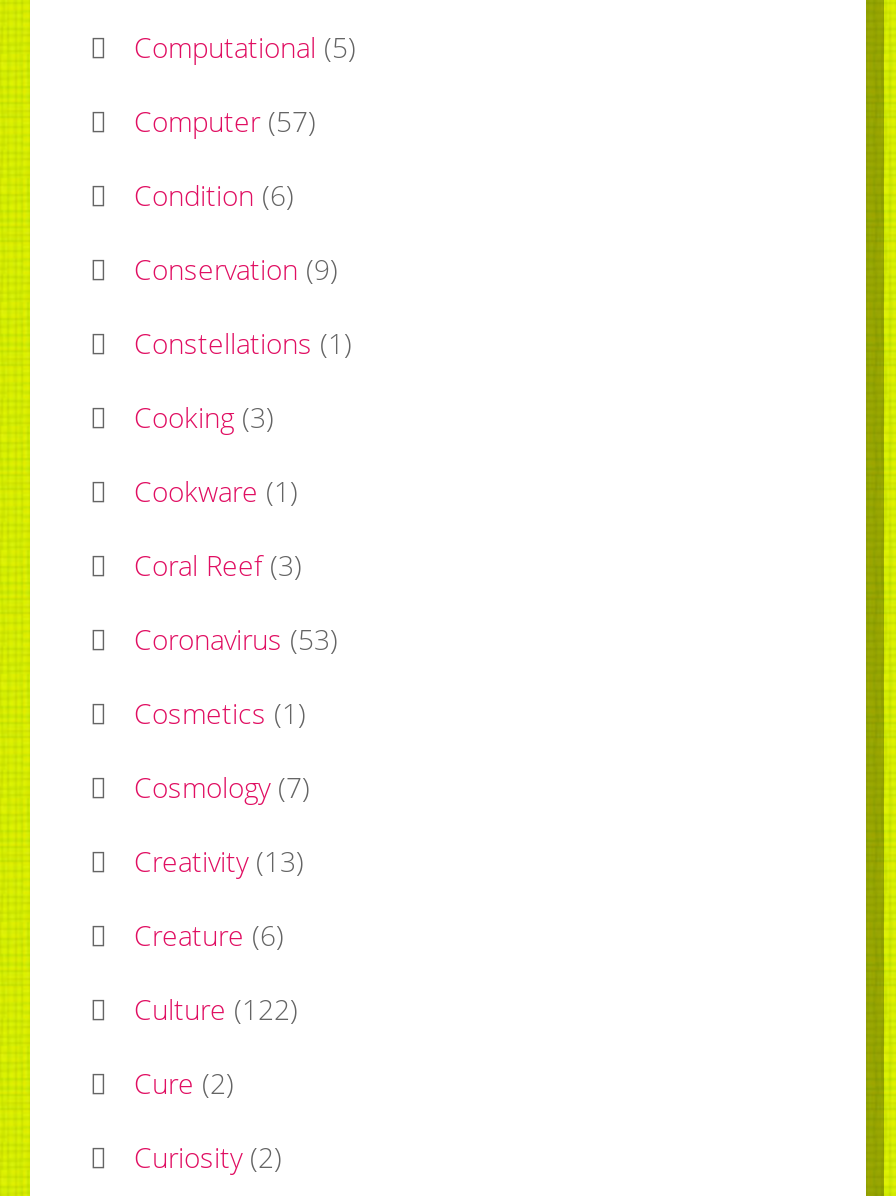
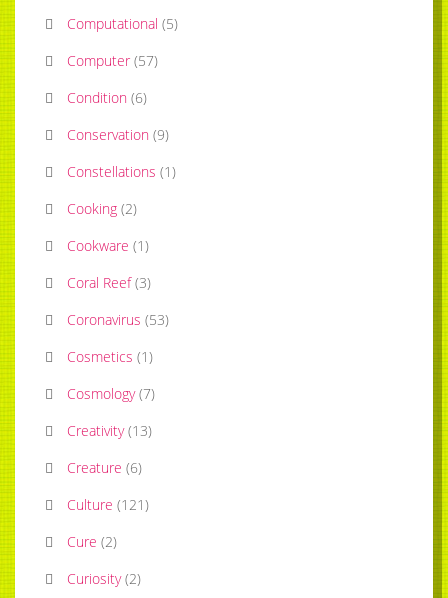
- Cooking (3)
+ Cooking (2)

- Culture (122)
+ Culture (121)
